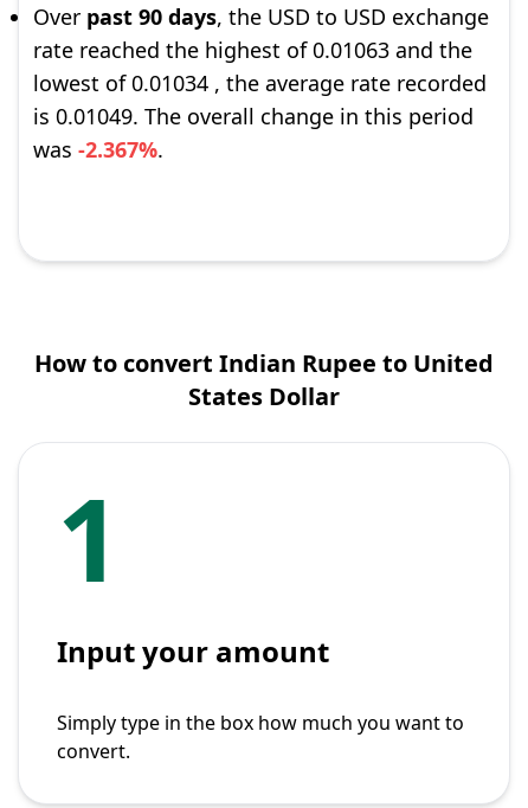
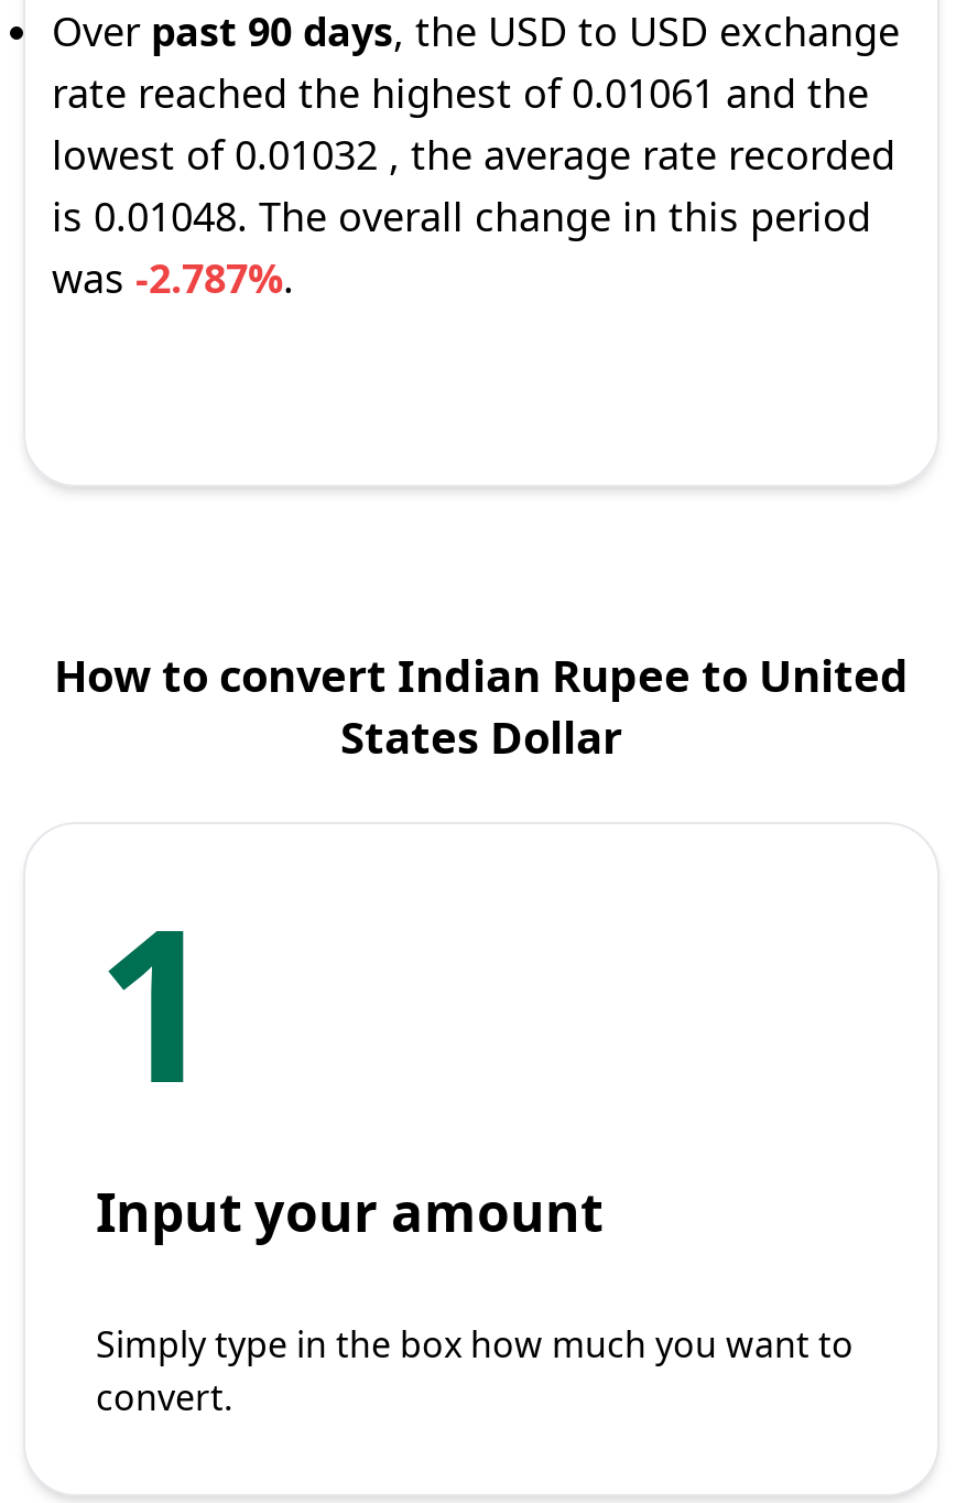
- rate reached the highest of 0.01063 and the
+ rate reached the highest of 0.01061 and the

- lowest of 0.01034 , the average rate recorded
+ lowest of 0.01032 , the average rate recorded

- is 0.01049. The overall change in this period
+ is 0.01048. The overall change in this period

- was -2.367%.
+ was -2.787%.
